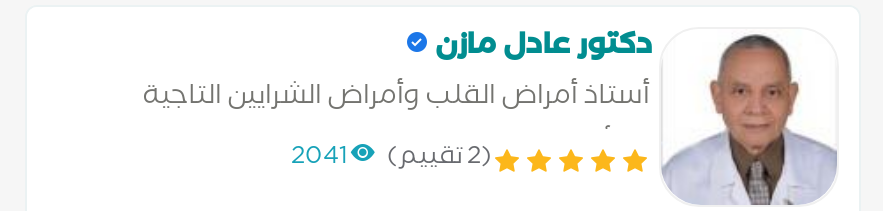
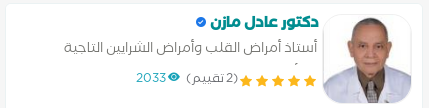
- 2041
+ 2033
